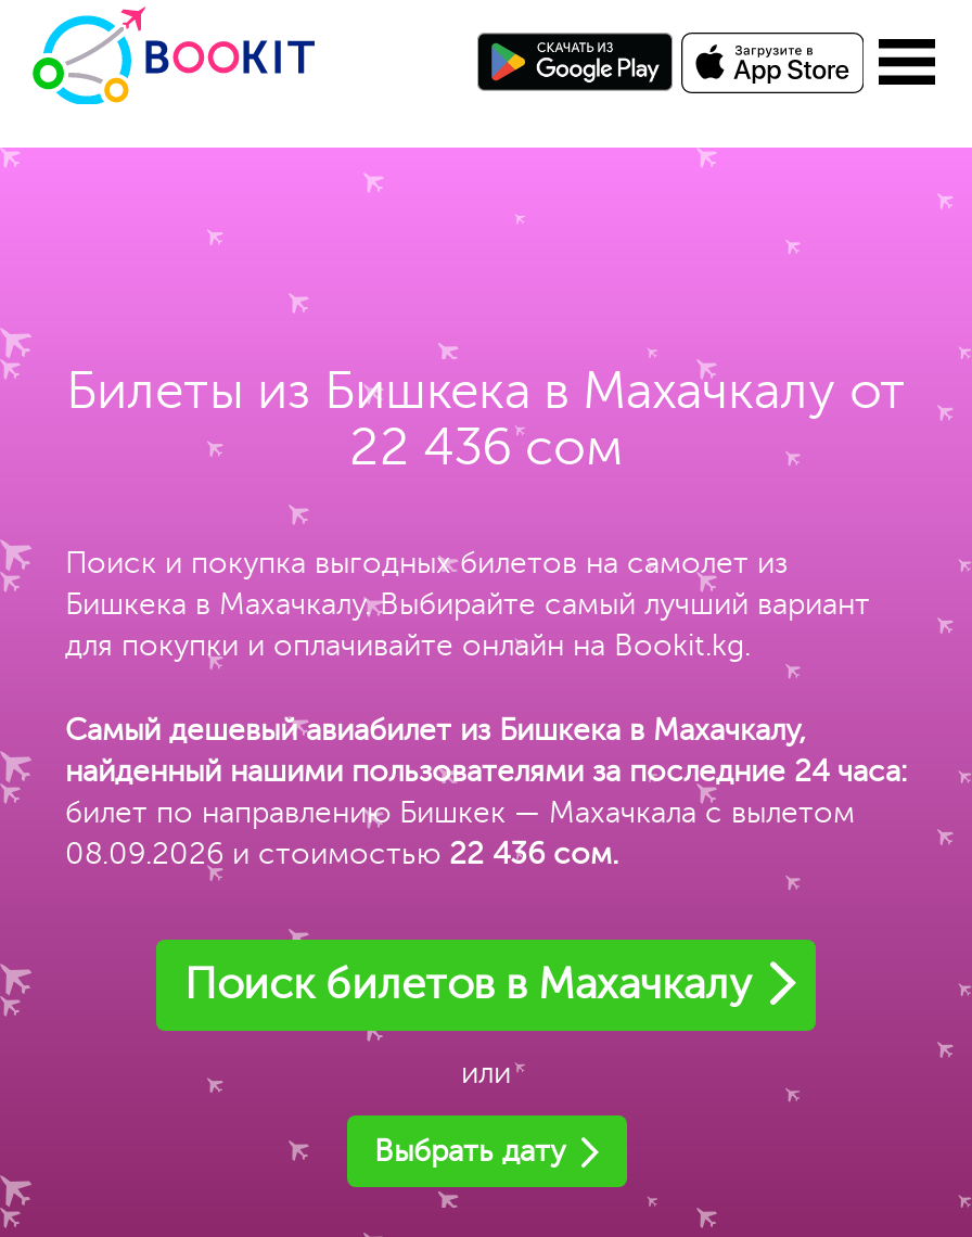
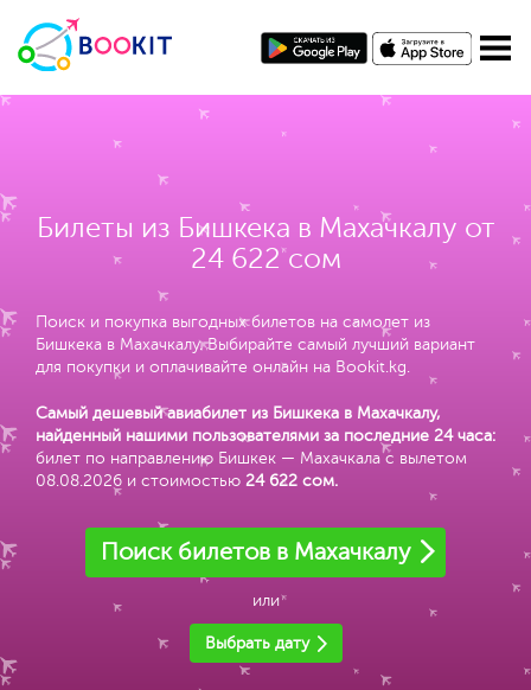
- 22 436 сом
+ 24 622 сом

- 08.09.2026 и стоимостью 22 436 сом.
+ 08.08.2026 и стоимостью 24 622 сом.
